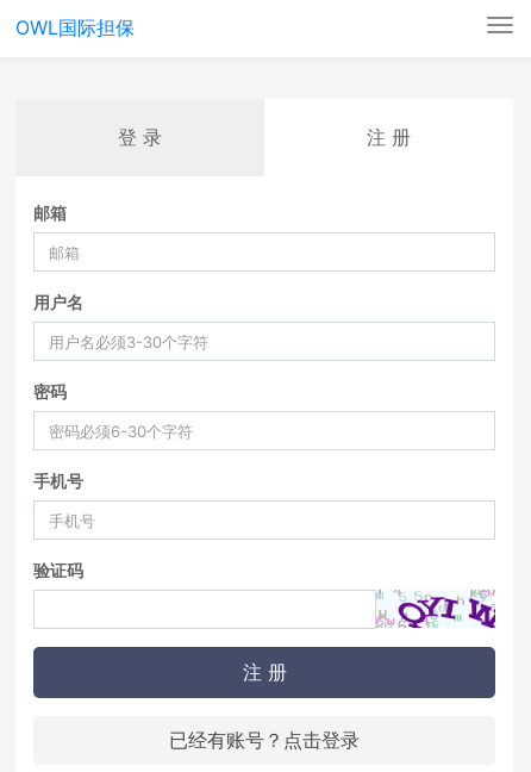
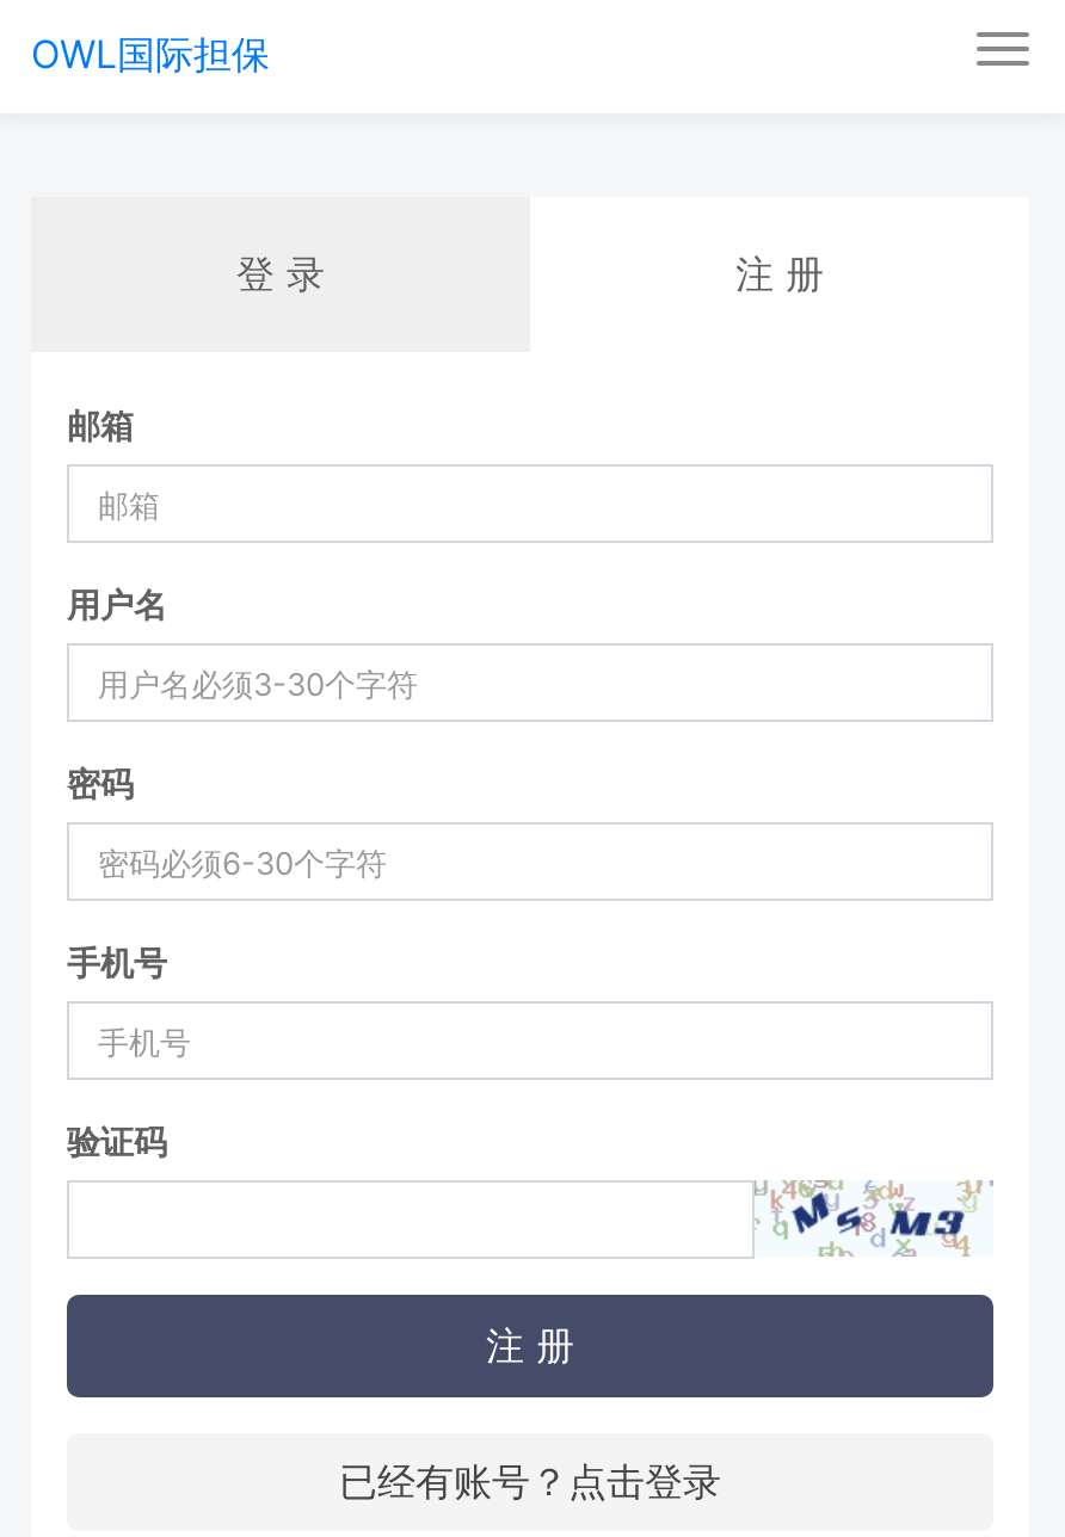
- [image]
+ [image]
